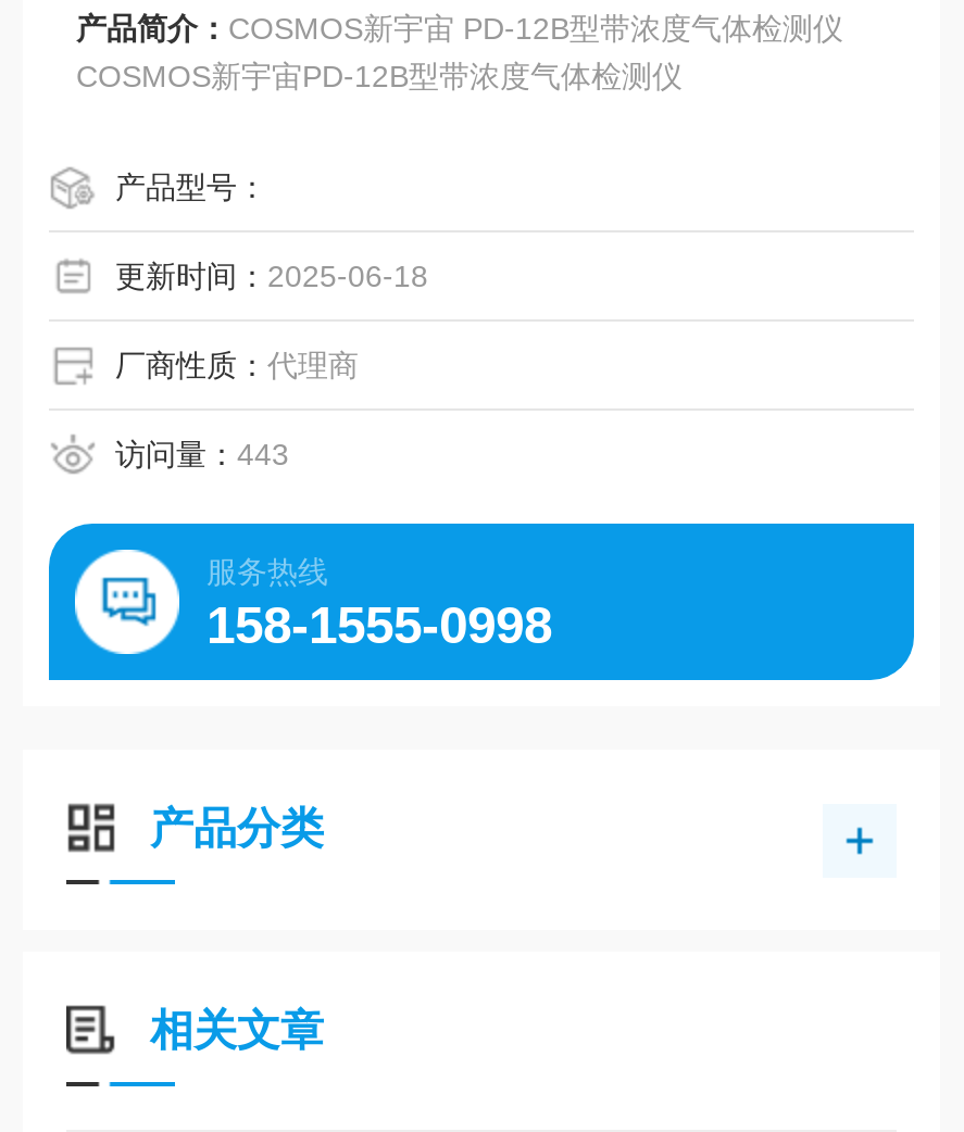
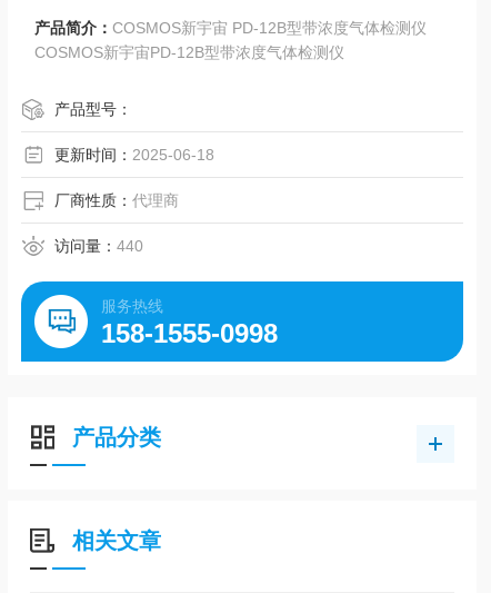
- 访问量：443
+ 访问量：440
